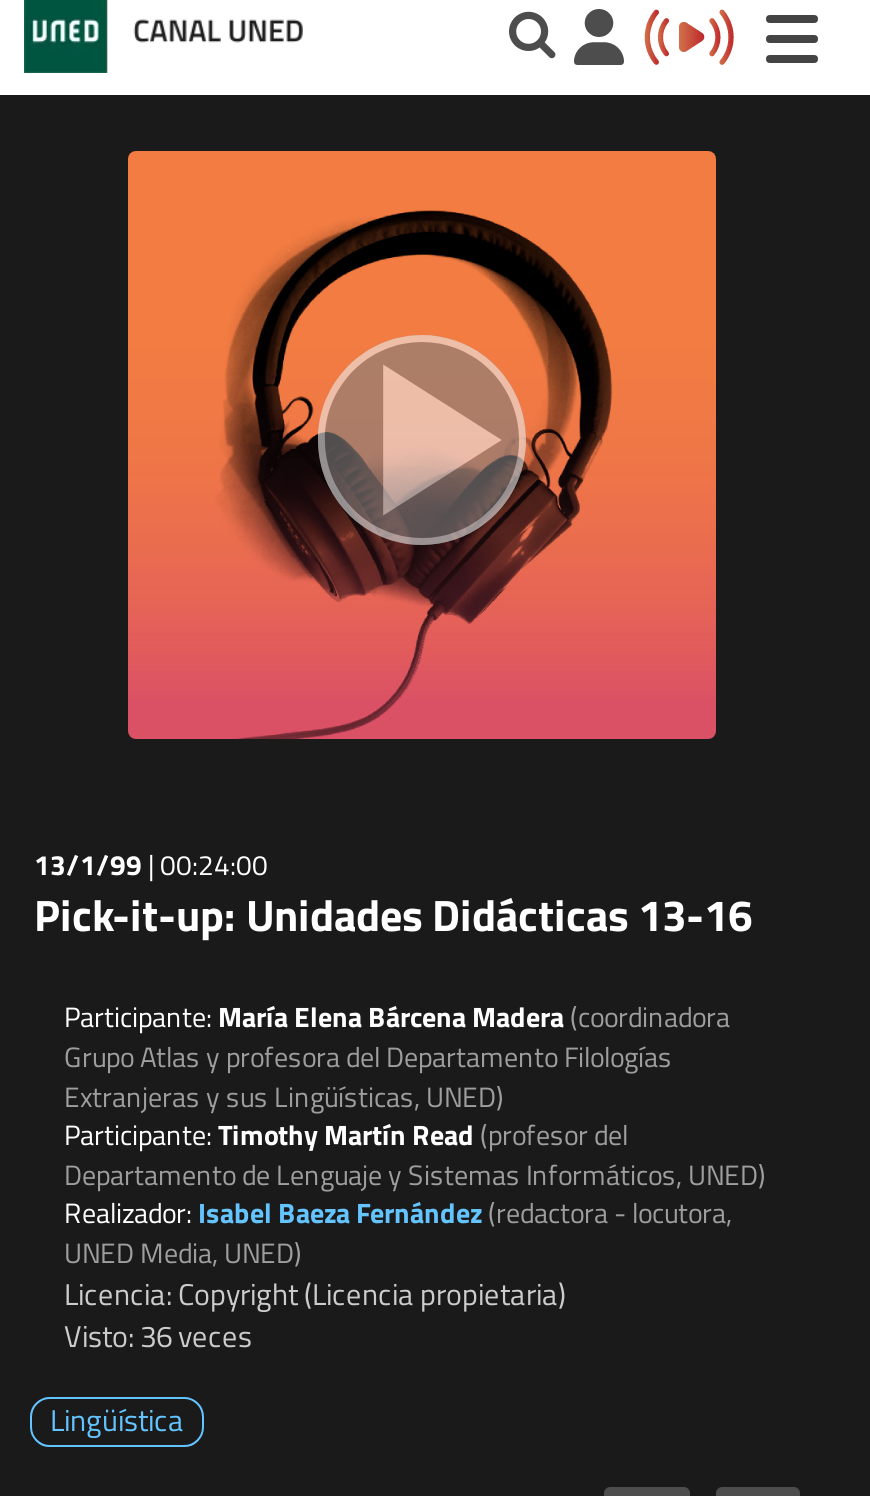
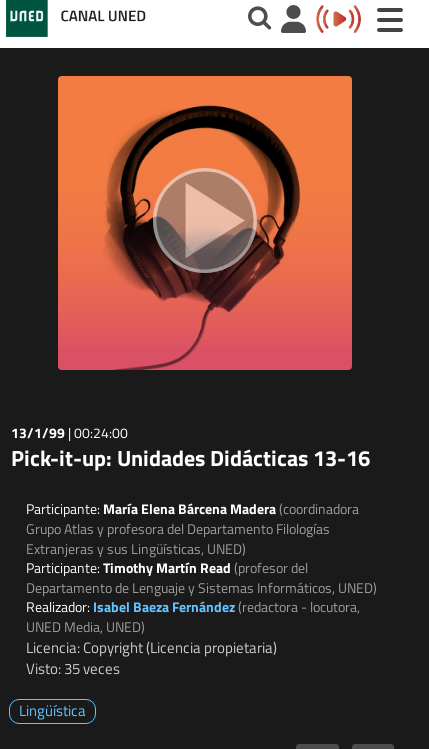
- Visto: 36 veces
+ Visto: 35 veces
